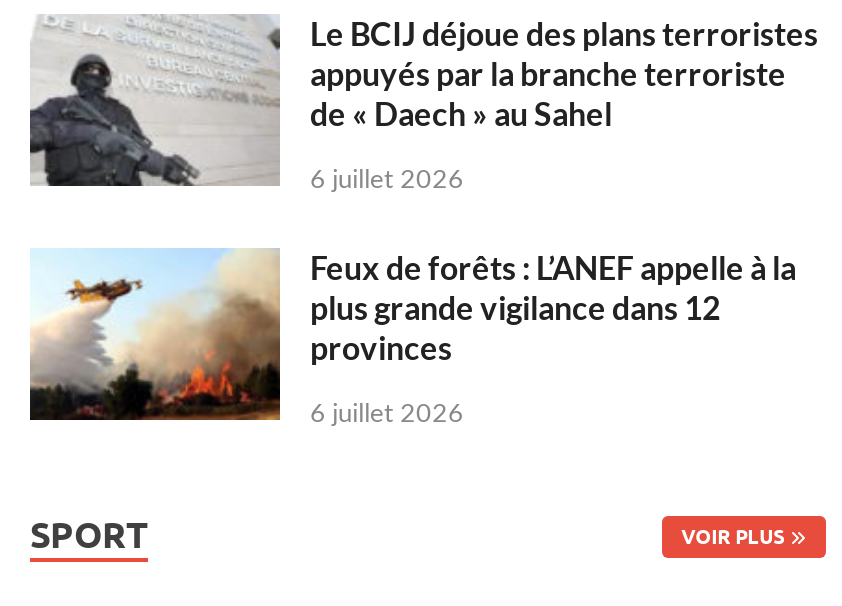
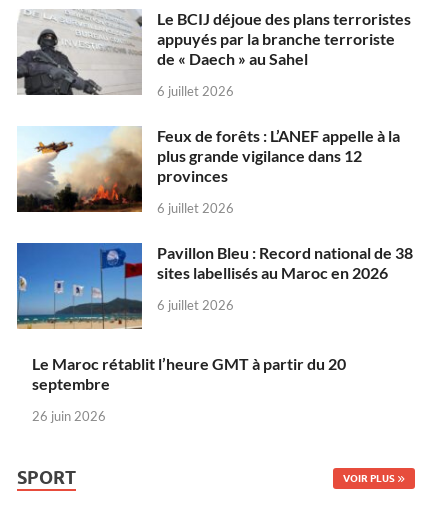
+ [image]
+ Pavillon Bleu : Record national de 38
+ sites labellisés au Maroc en 2026
+ 6 juillet 2026
+ Le Maroc rétablit l’heure GMT à partir du 20
+ septembre
+ 26 juin 2026
